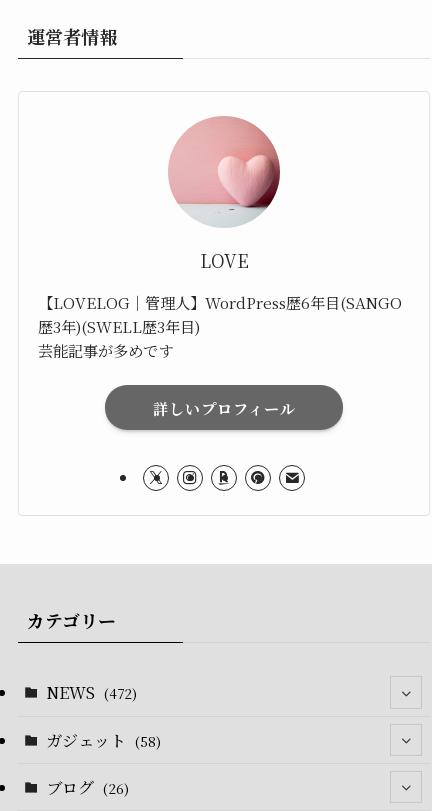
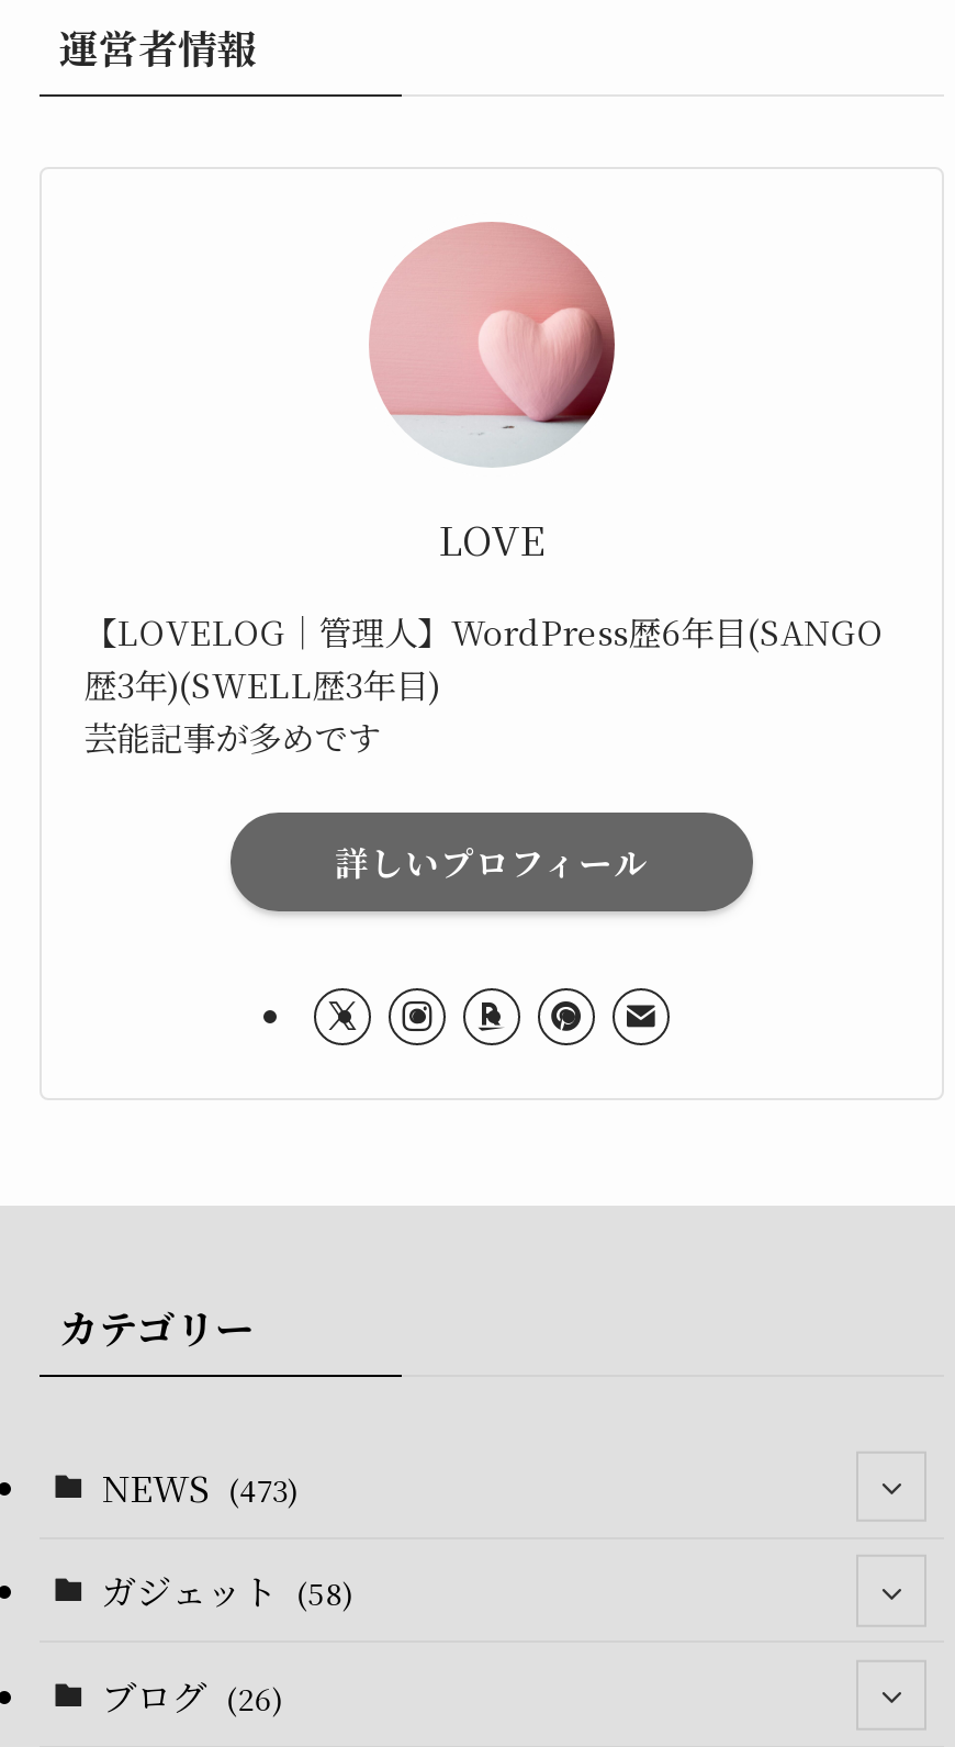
- NEWS (472)
+ NEWS (473)
